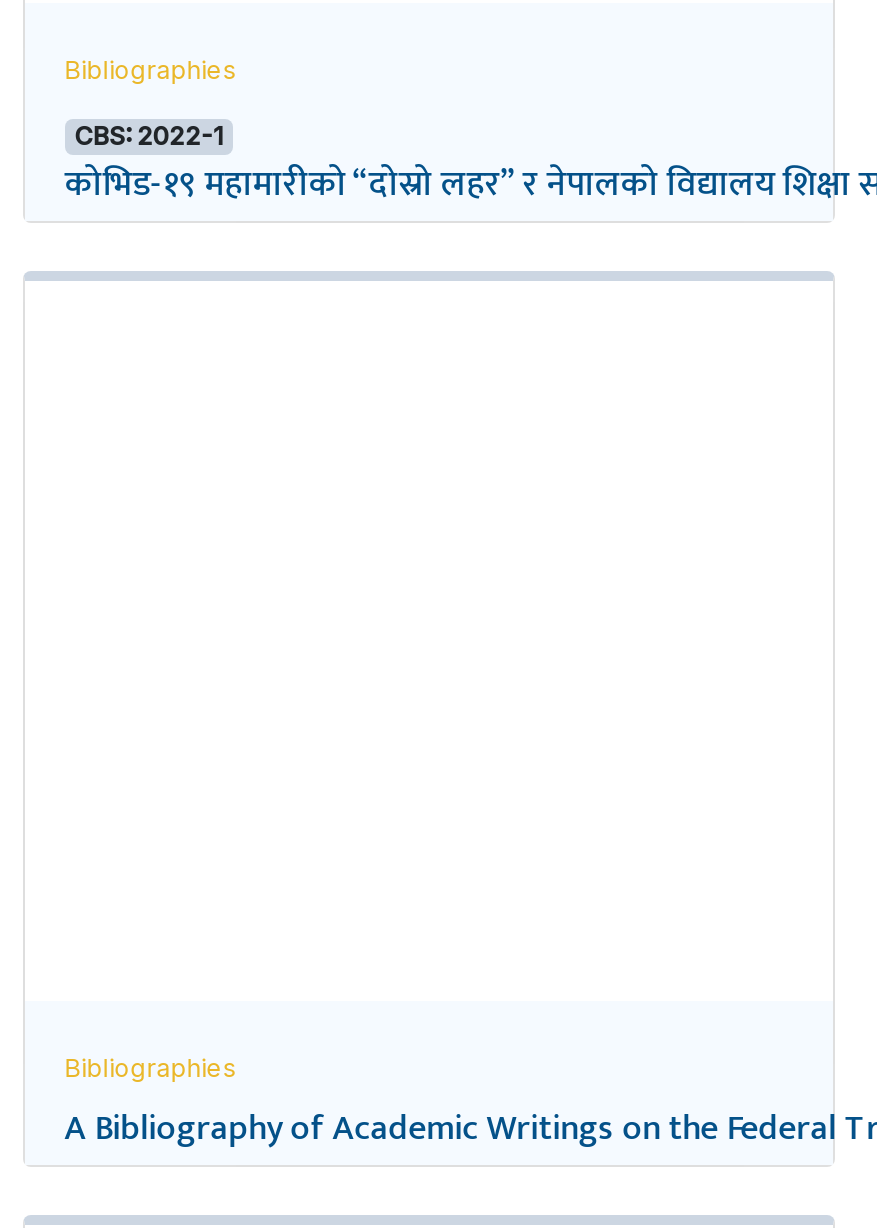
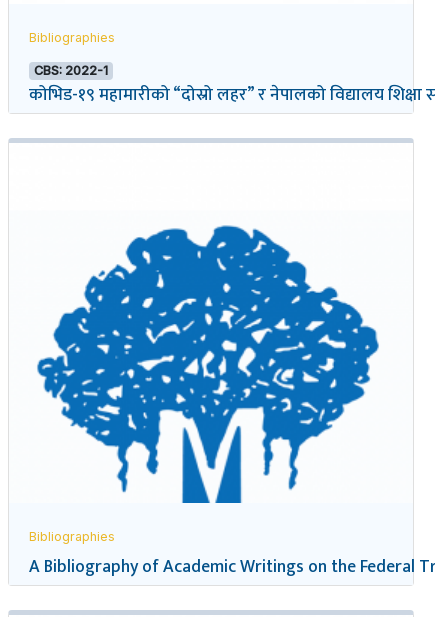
+ [image]
